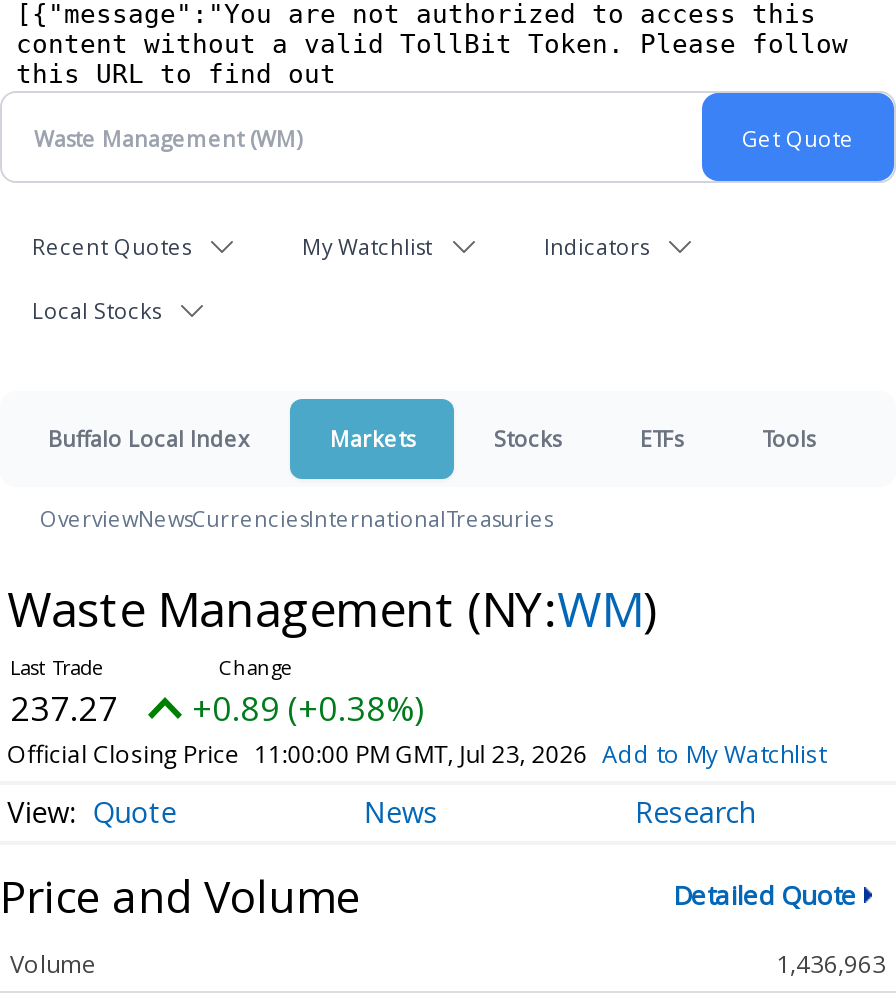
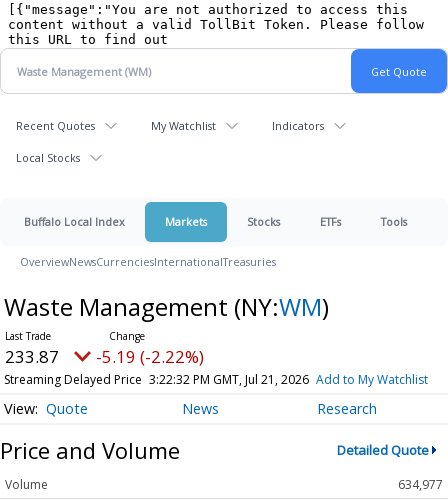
- 237.27
+ 233.87

- +0.89 (+0.38%)
+ -5.19 (-2.22%)

- Official Closing Price 11:00:00 PM GMT, Jul 23, 2026 Add to My Watchlist
+ Streaming Delayed Price 3:22:32 PM GMT, Jul 21, 2026 Add to My Watchlist

- 1,436,963
+ 634,977
